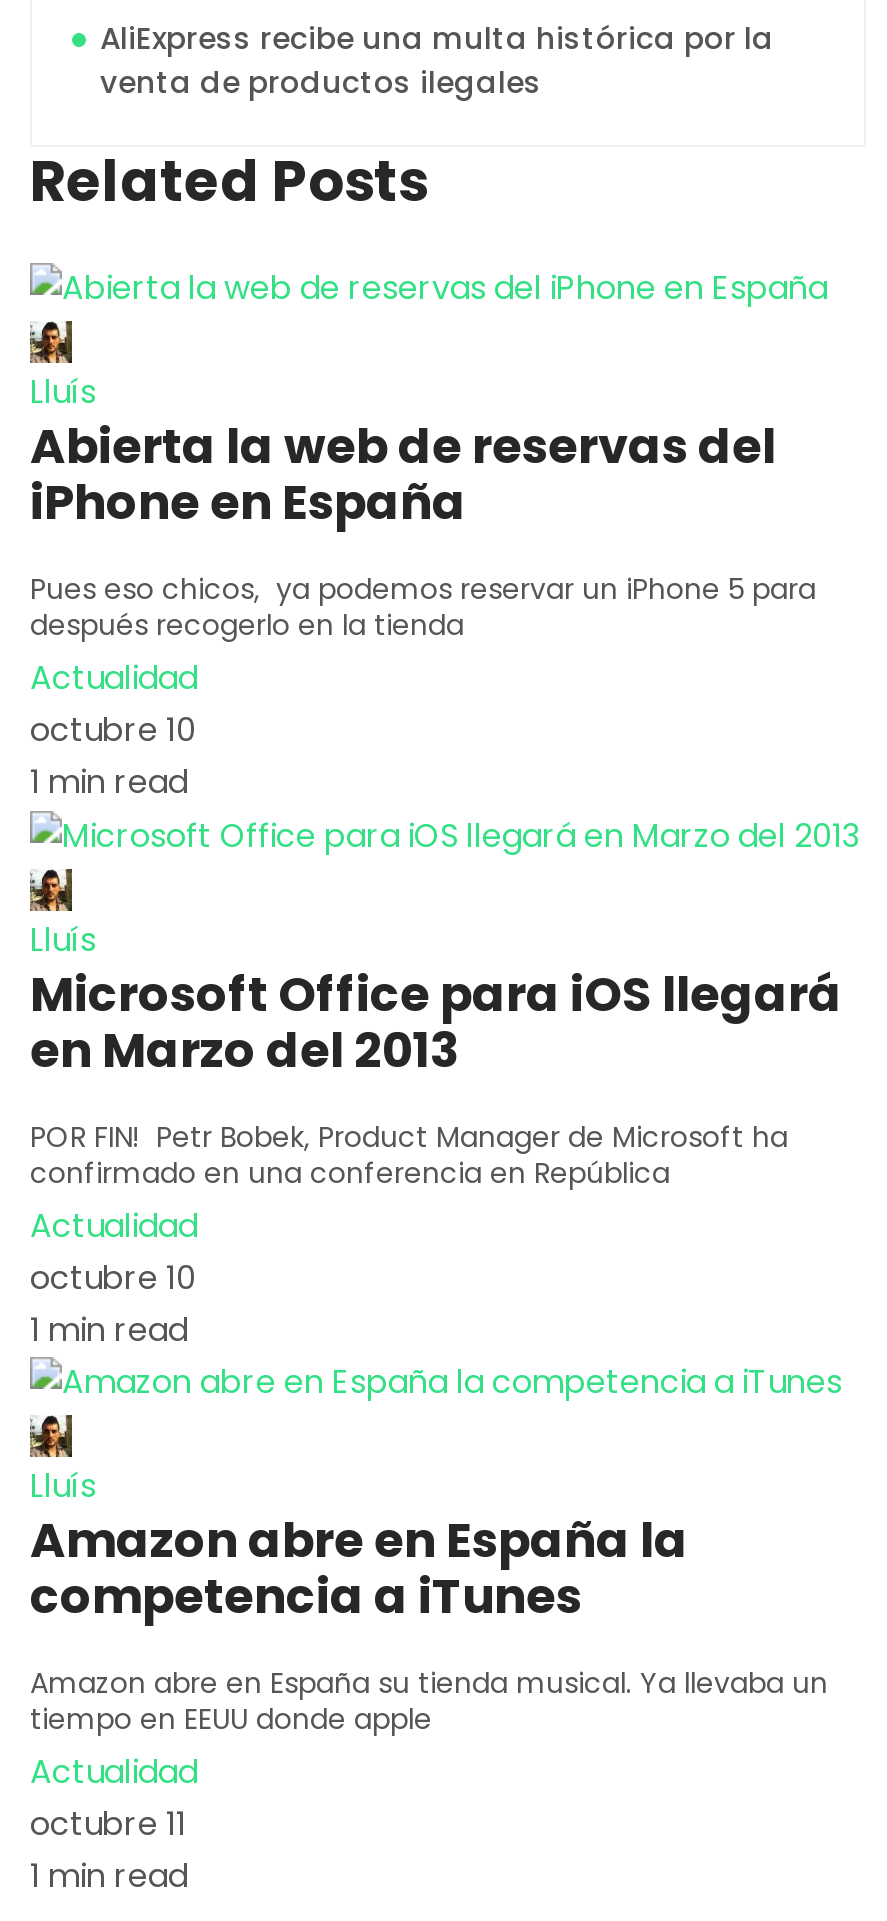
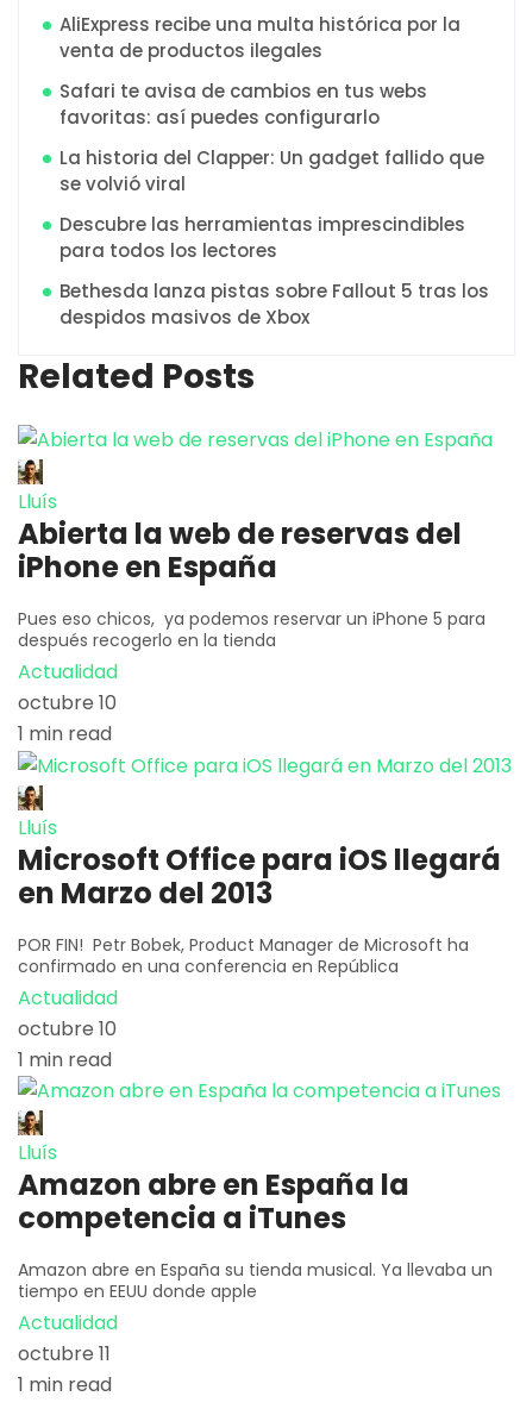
+ Safari te avisa de cambios en tus webs
+ favoritas: así puedes configurarlo
+ La historia del Clapper: Un gadget fallido que
+ se volvió viral
+ Descubre las herramientas imprescindibles
+ para todos los lectores
+ Bethesda lanza pistas sobre Fallout 5 tras los
+ despidos masivos de Xbox
